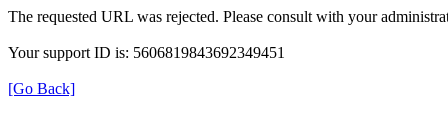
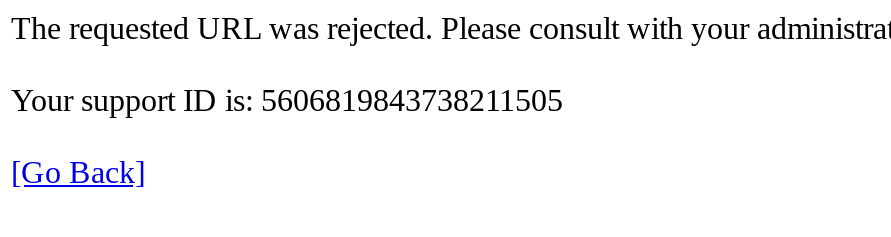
- Your support ID is: 5606819843692349451
+ Your support ID is: 5606819843738211505
